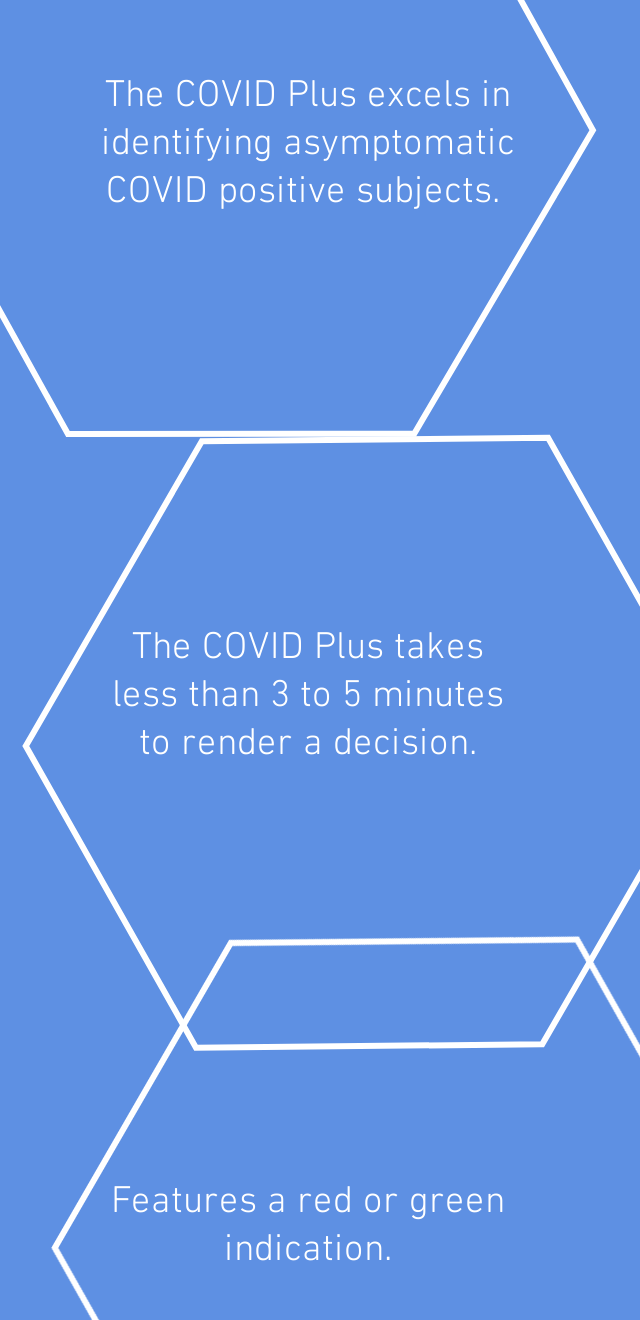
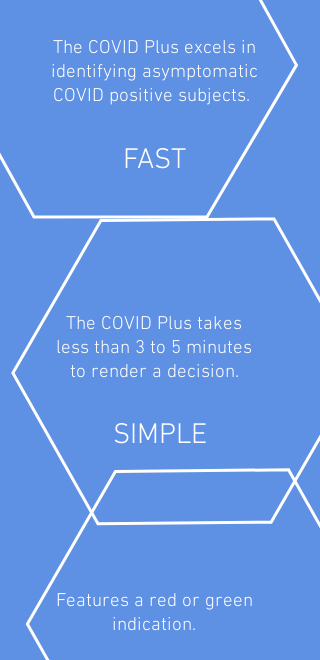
+ FAST

+ SIMPLE
